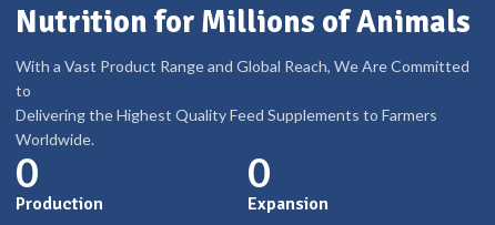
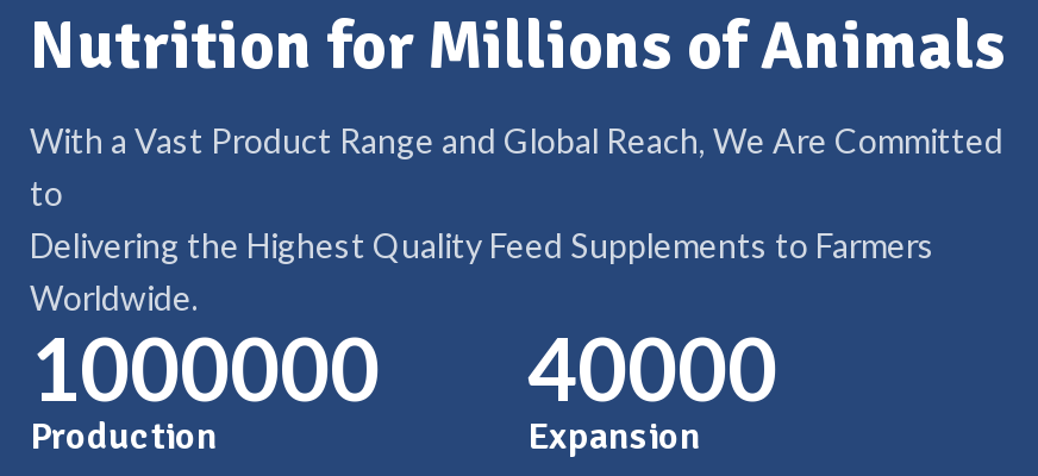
- 0
+ 1000000

- 0
+ 40000
